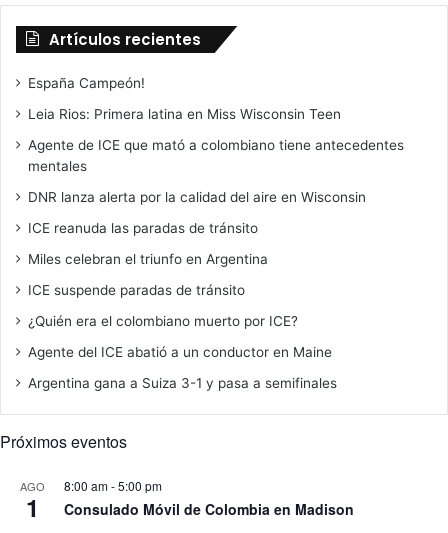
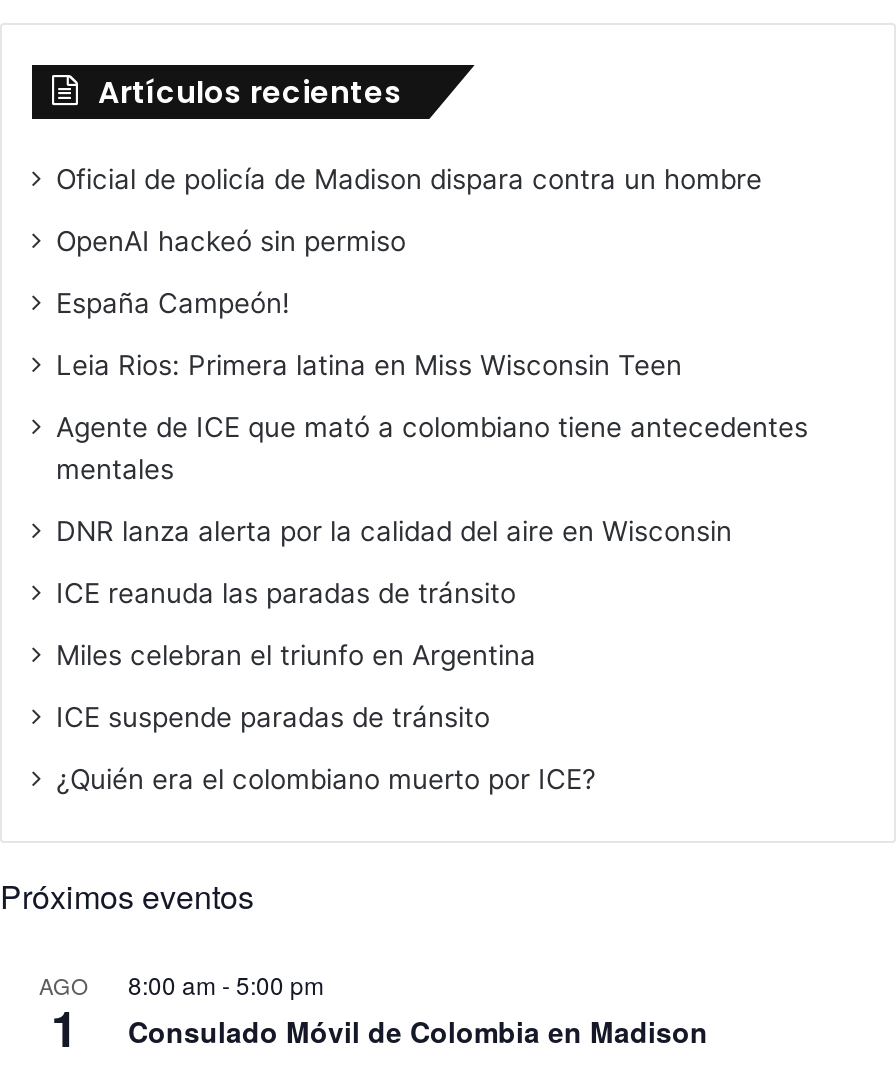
+ Oficial de policía de Madison dispara contra un hombre
+ OpenAI hackeó sin permiso

moved down: España Campeón! | Leia Rios: Primera latina en Miss Wisconsin Teen | Agente de ICE que mató a colombiano tiene antecedentes | ... | ICE suspende paradas de tránsito | ¿Quién era el colombiano muerto por ICE?

- Agente del ICE abatió a un conductor en Maine
- Argentina gana a Suiza 3-1 y pasa a semifinales
